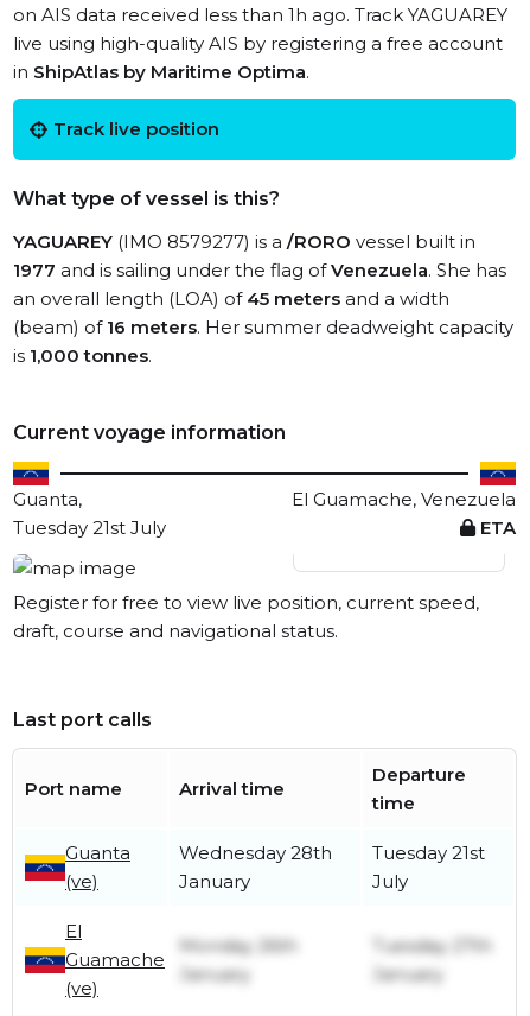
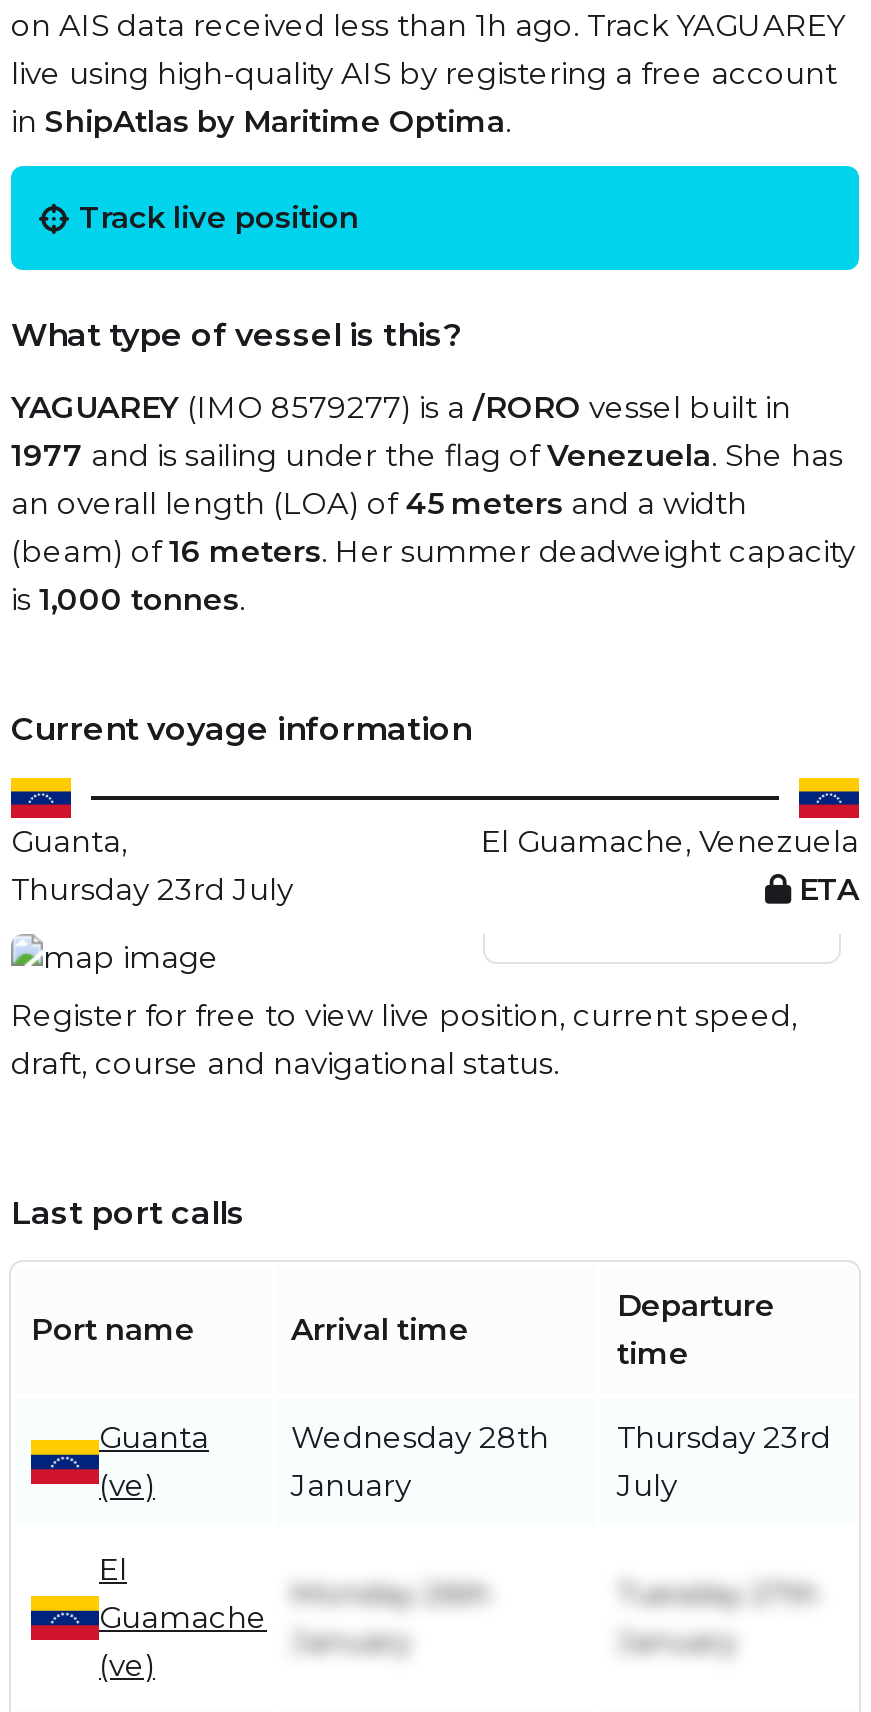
- Tuesday 21st July
+ Thursday 23rd July

- Wednesday 28th Tuesday 21st
+ Wednesday 28th Thursday 23rd
